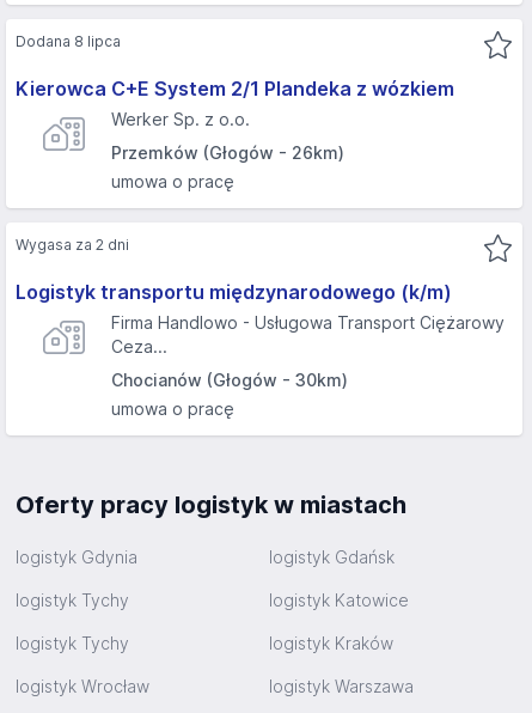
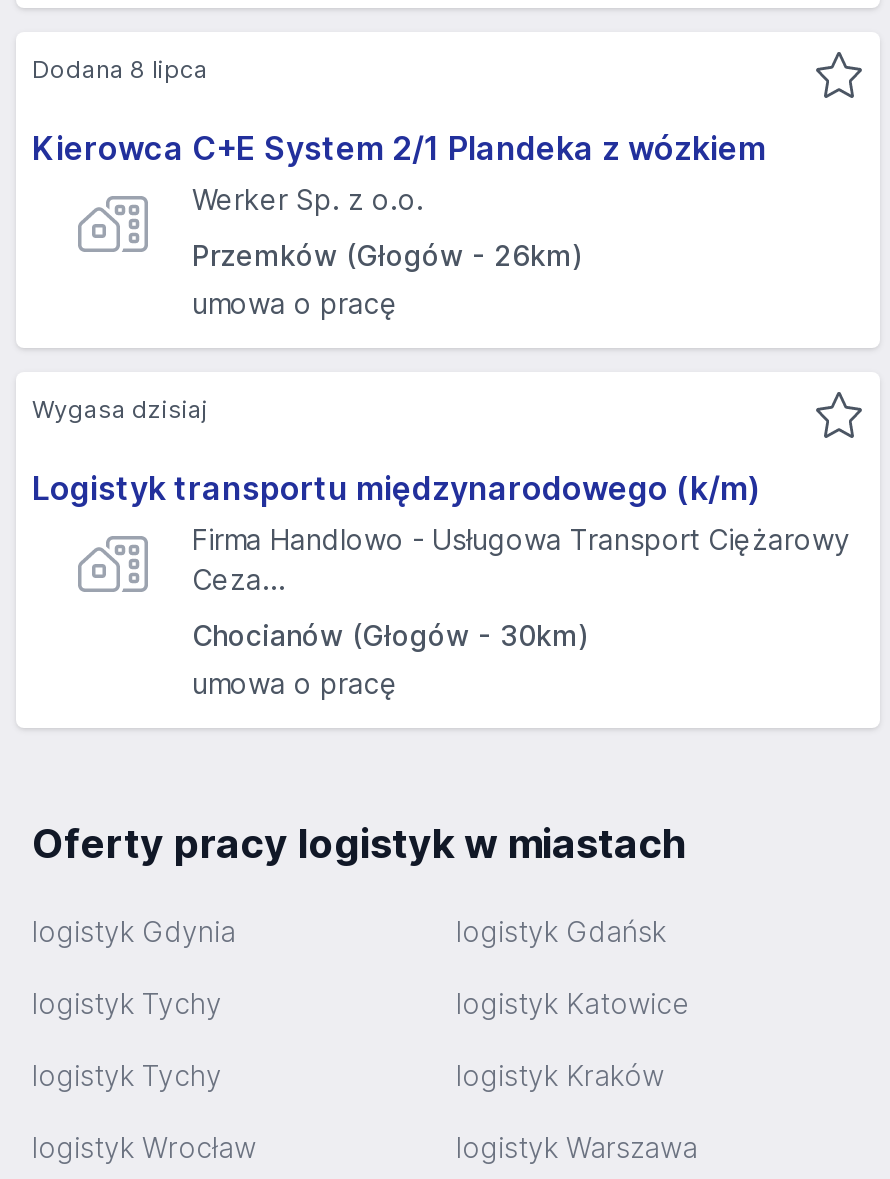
- Wygasa za 2 dni
+ Wygasa dzisiaj
